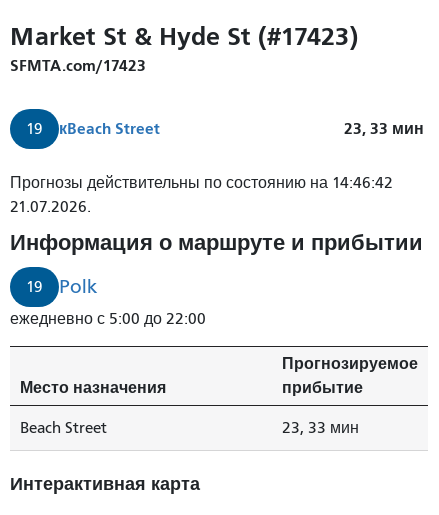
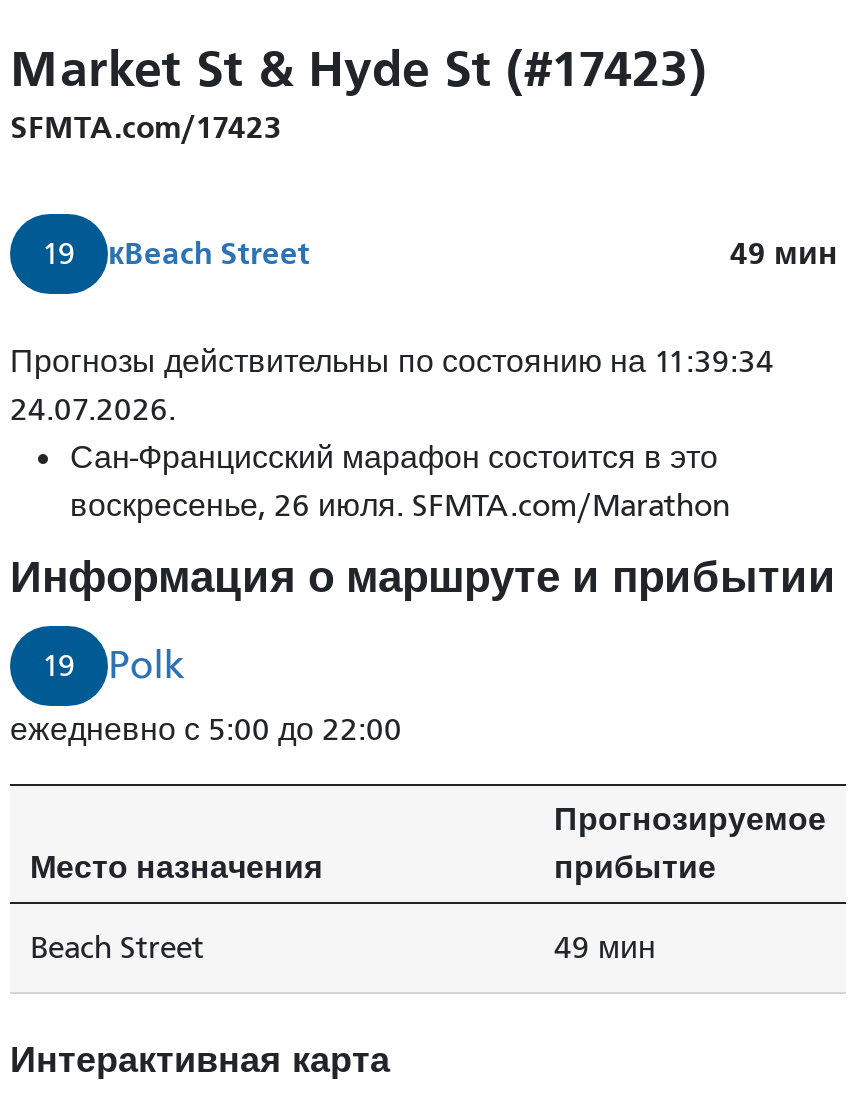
- 23, 33 мин
+ 49 мин

- Прогнозы действительны по состоянию на 14:46:42
- 21.07.2026.
+ Прогнозы действительны по состоянию на 11:39:34
+ 24.07.2026.
+ Сан-Францисский марафон состоится в это
+ воскресенье, 26 июля. SFMTA.com/Marathon

- 23, 33 мин
+ 49 мин
